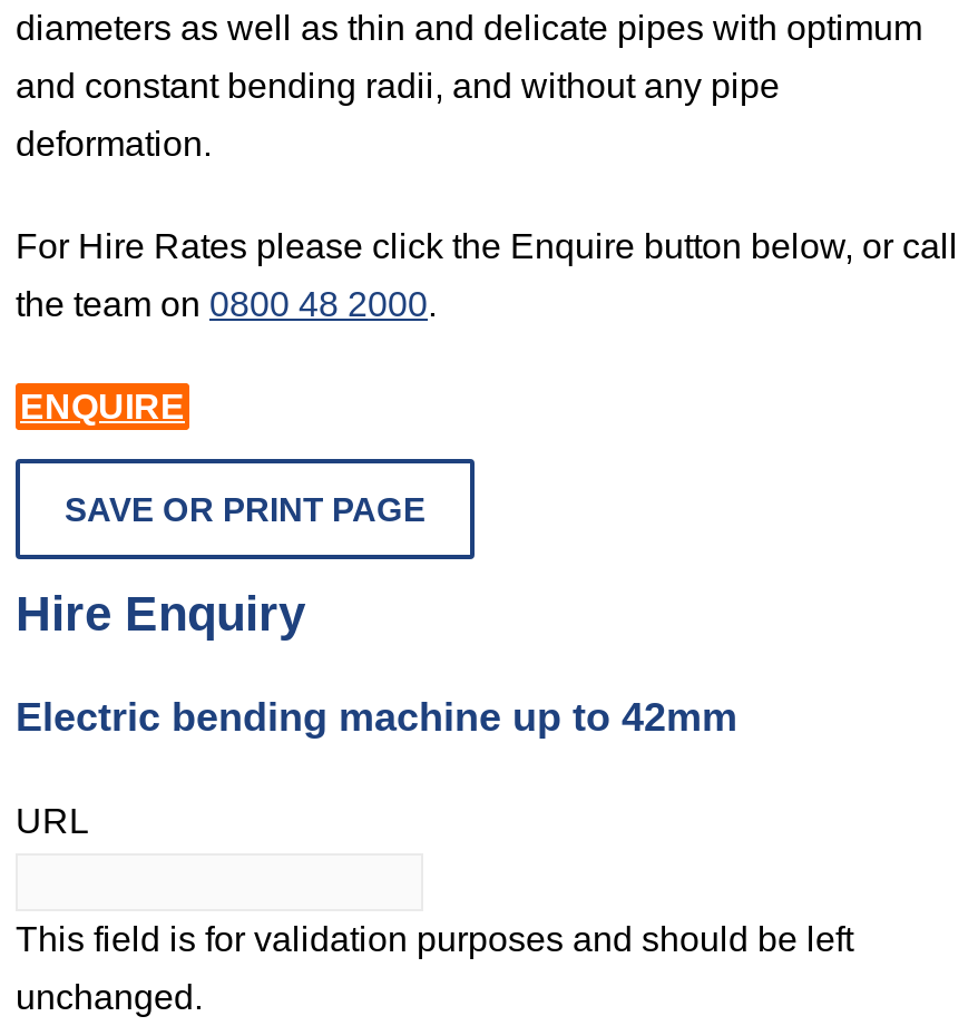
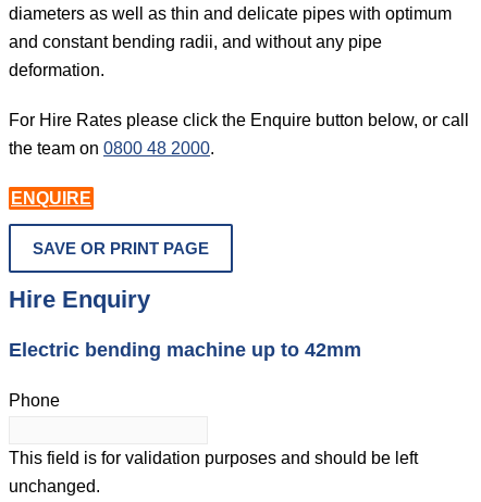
- URL
+ Phone
